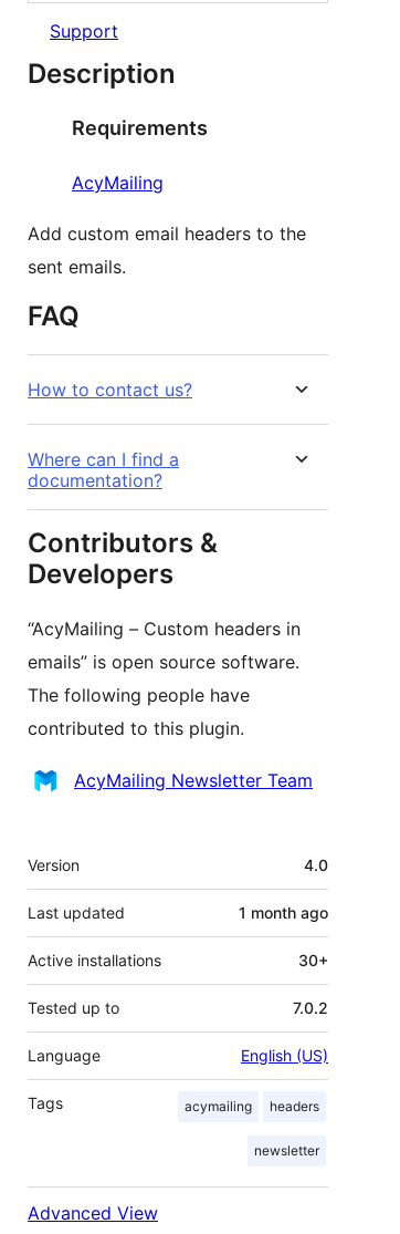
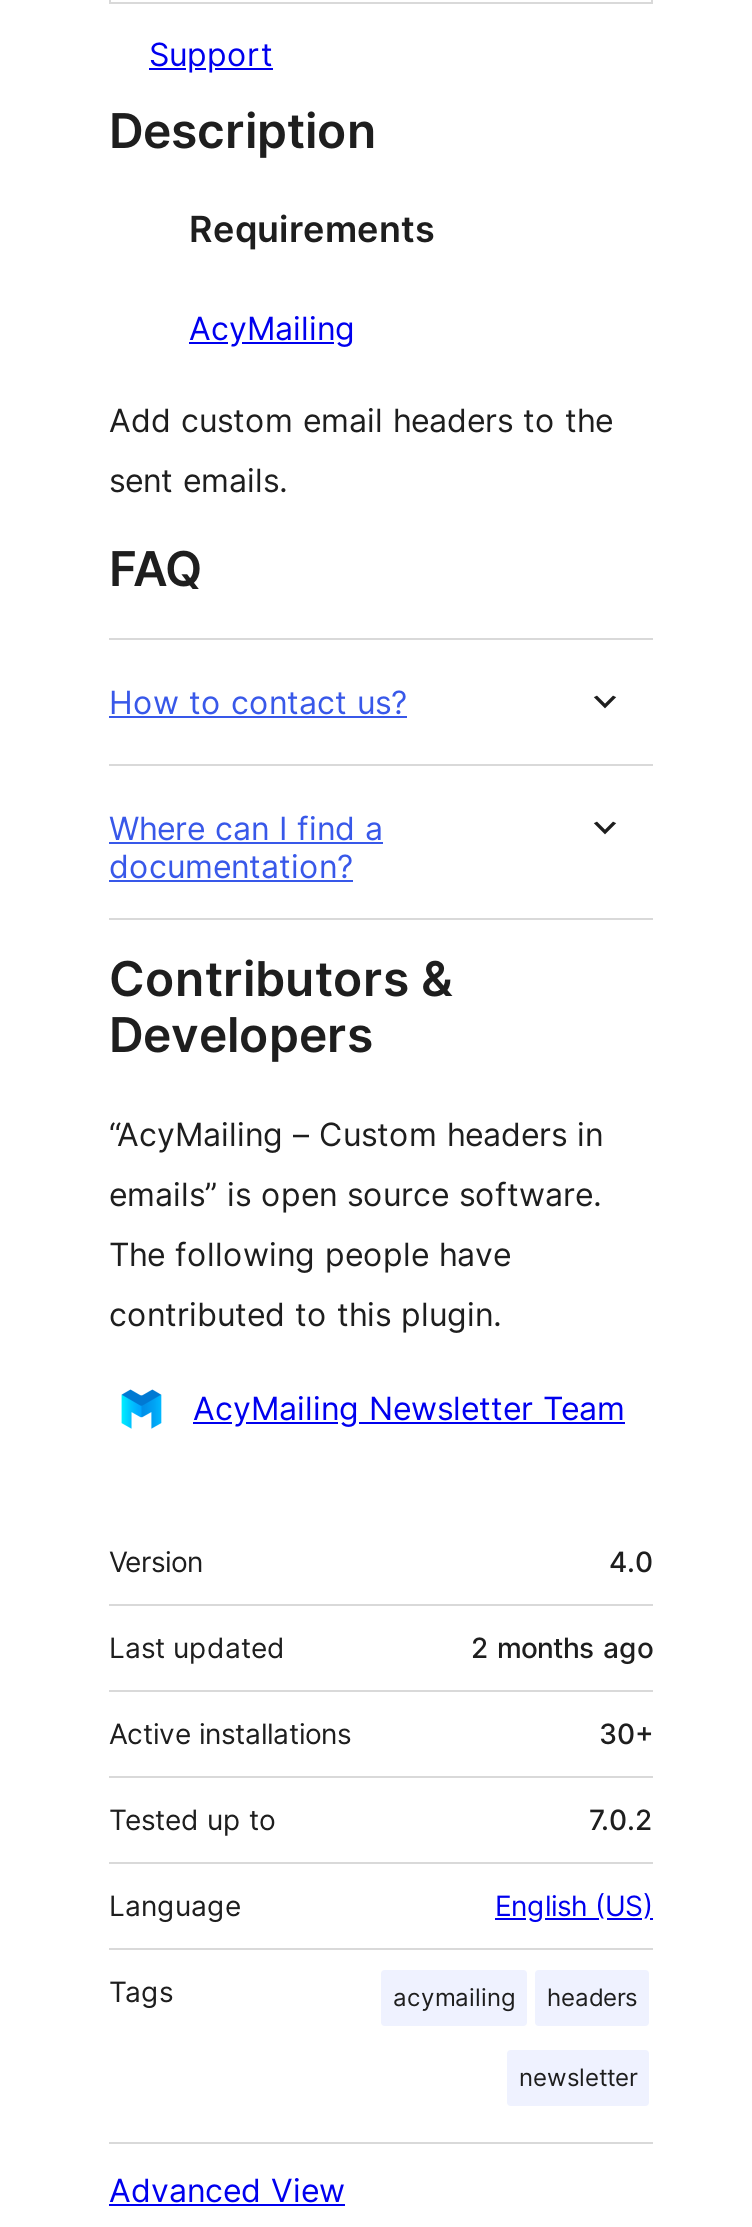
- 1 month ago
+ 2 months ago
